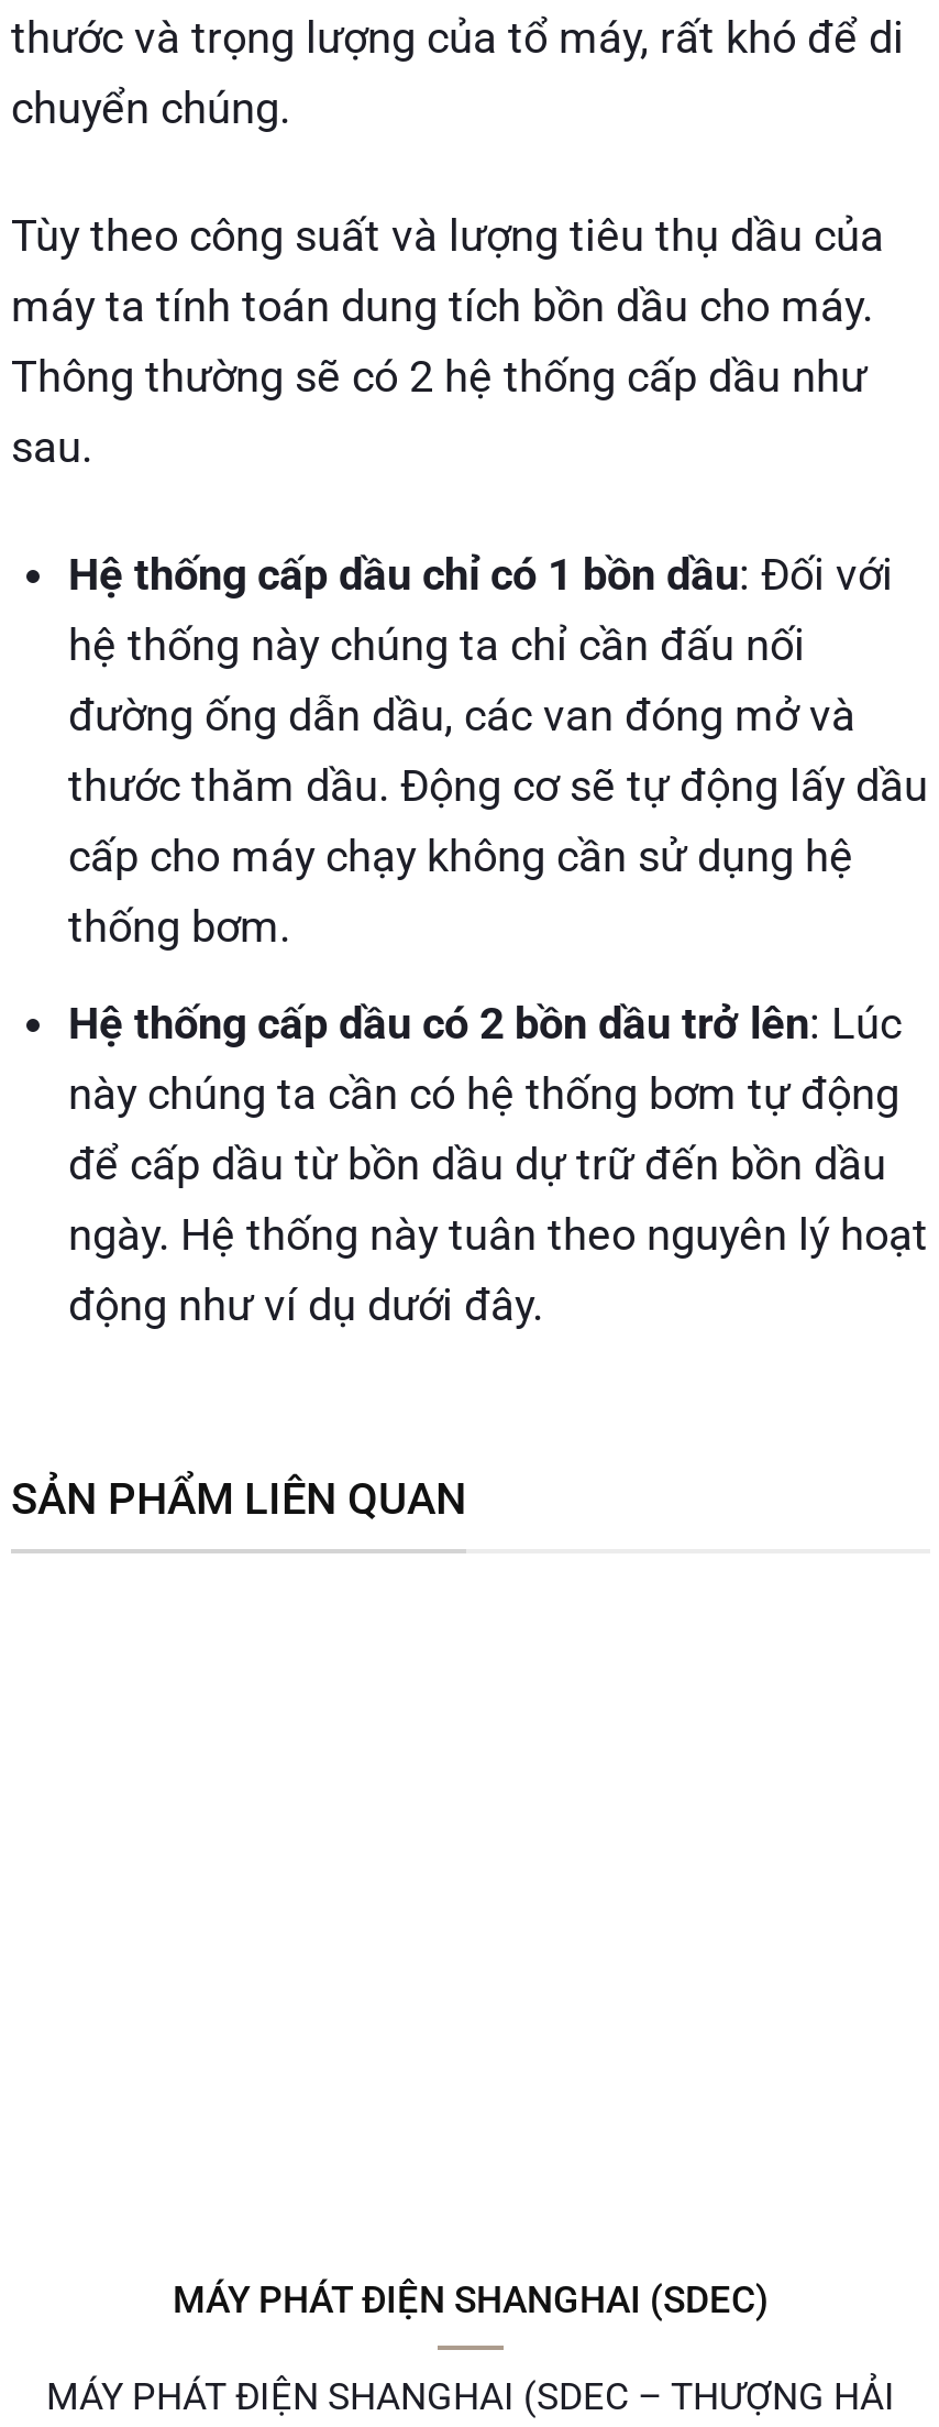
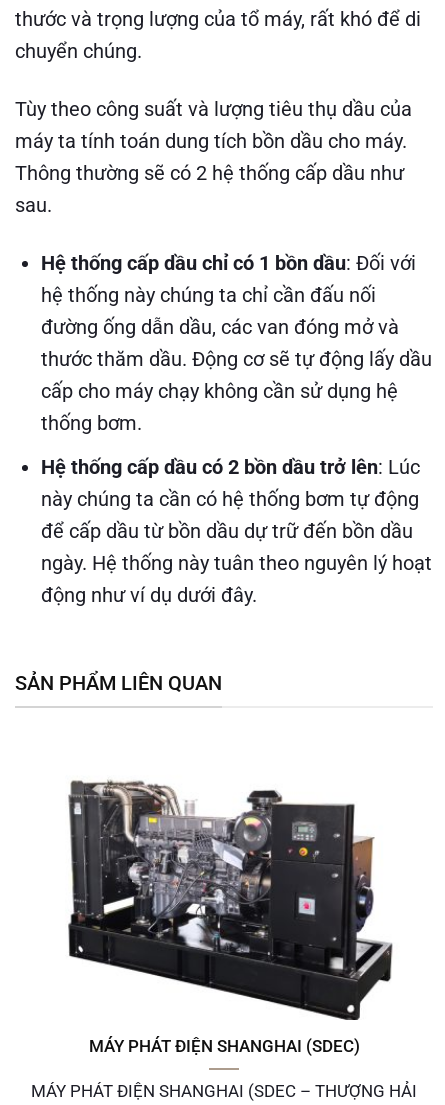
+ [image]
